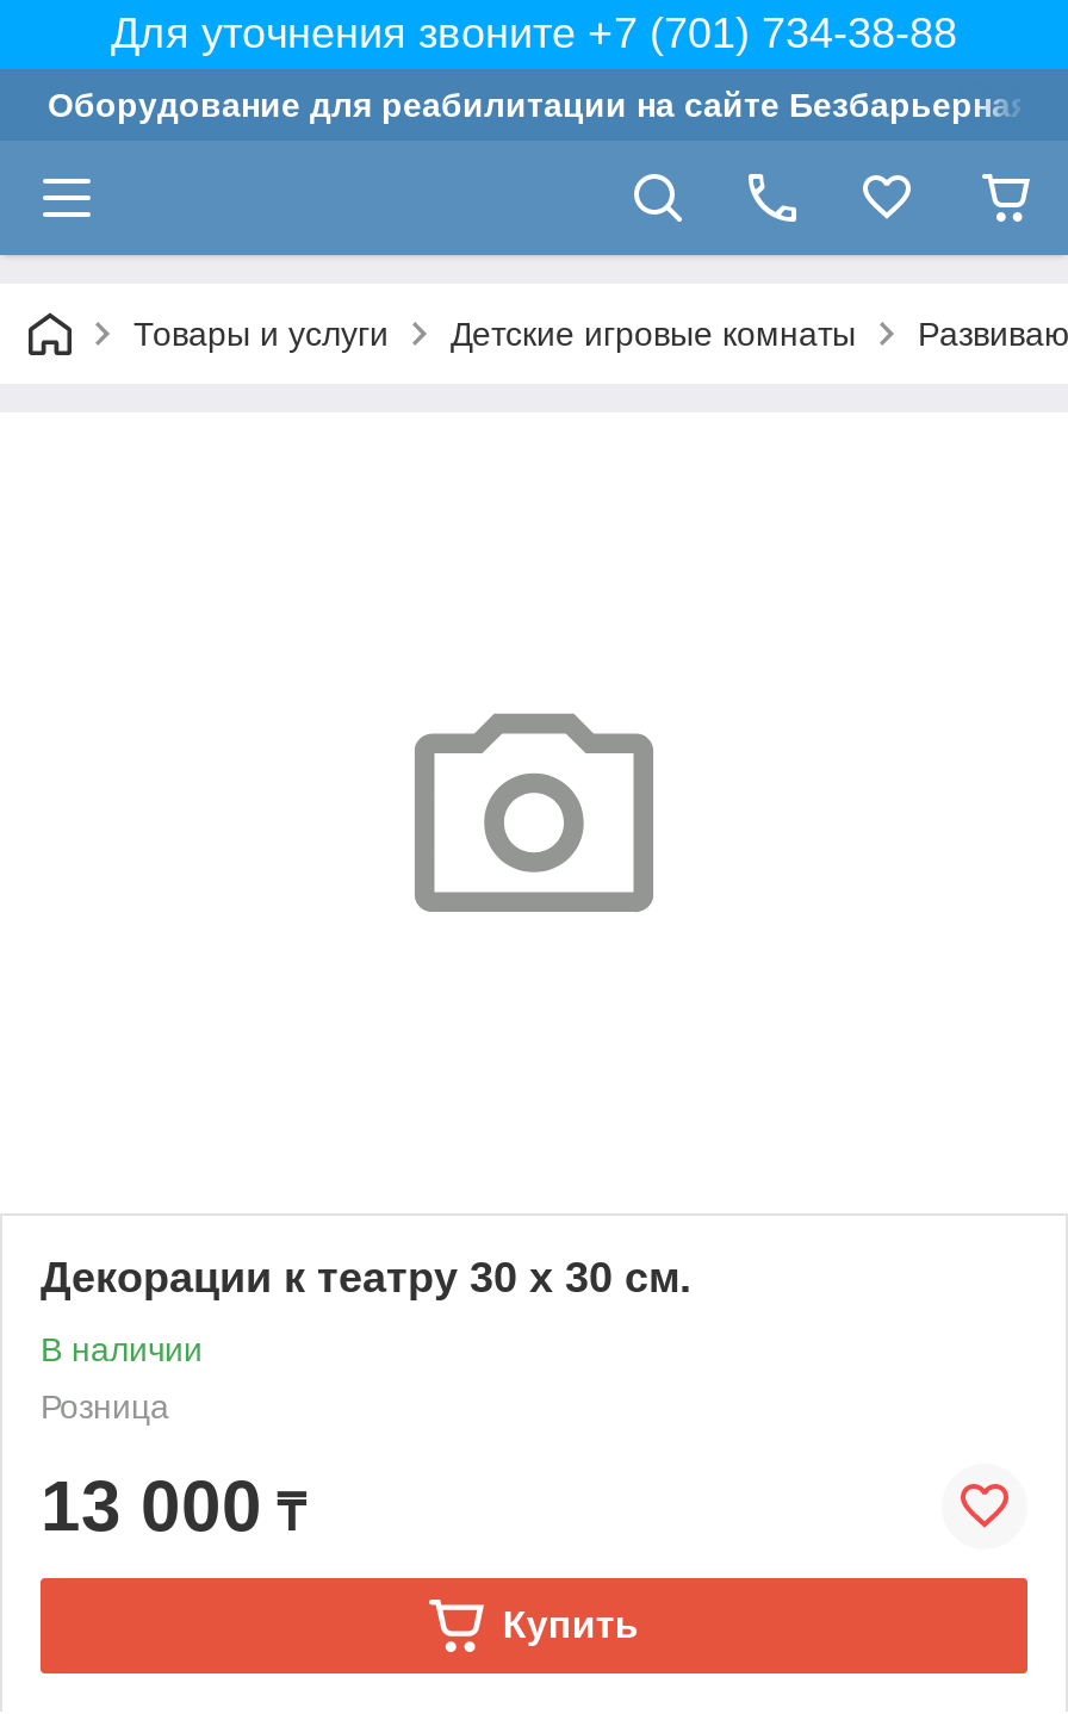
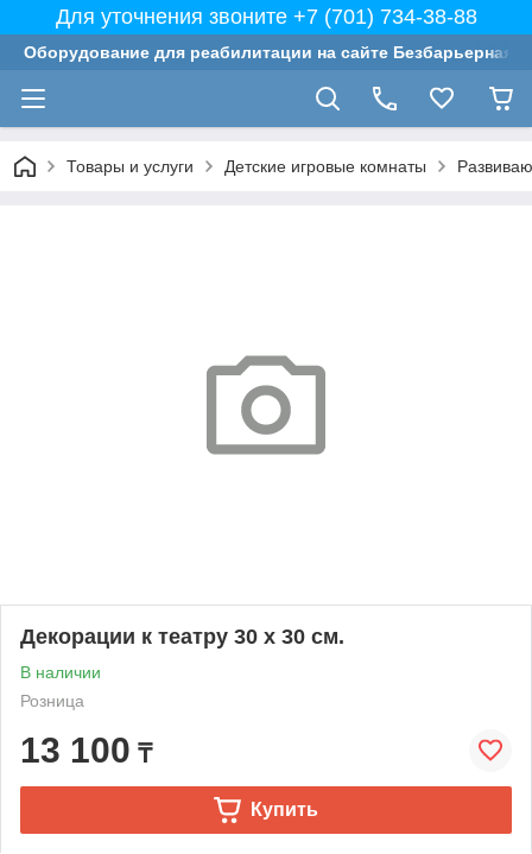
- 13 000 ₸
+ 13 100 ₸
